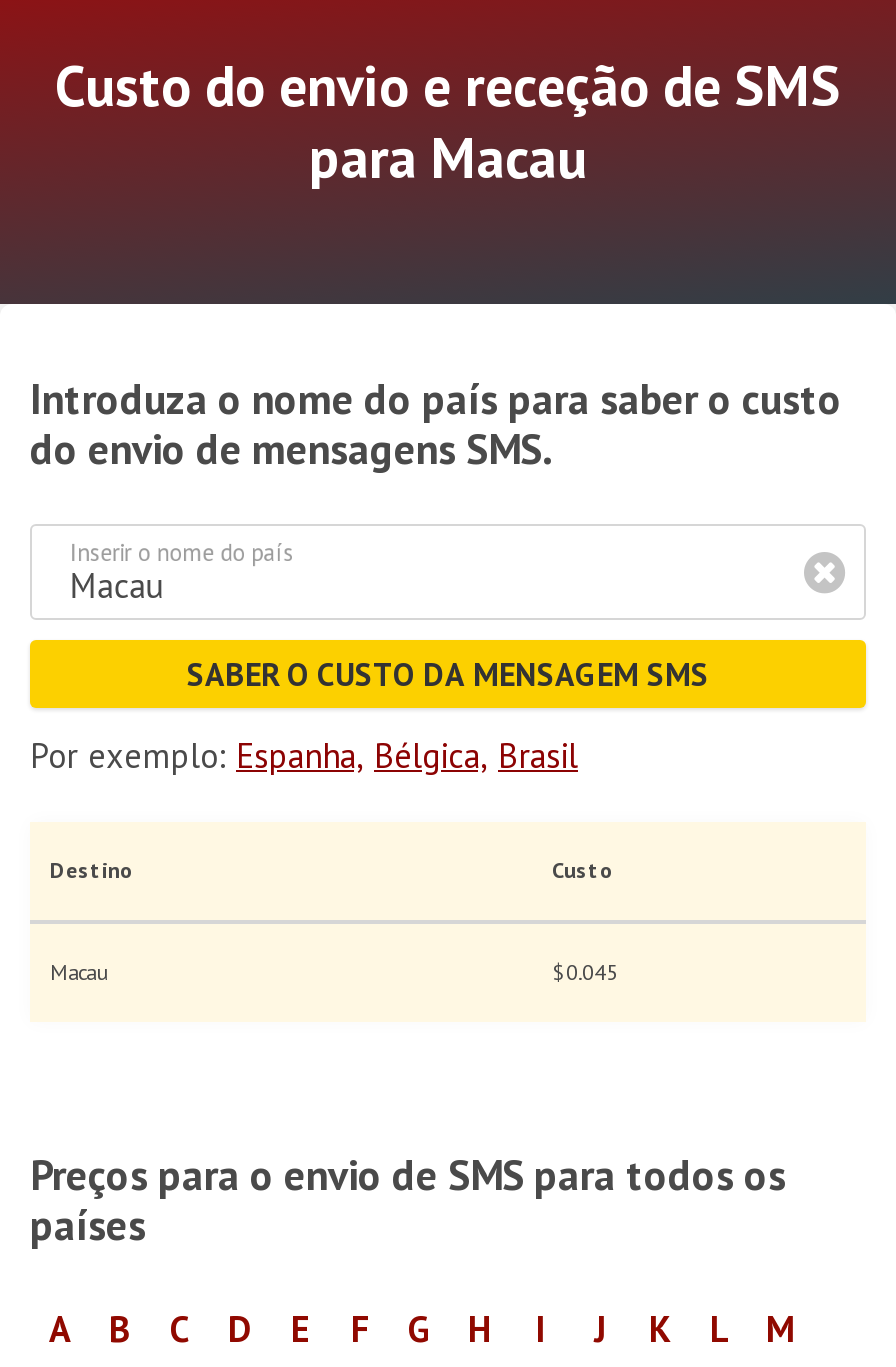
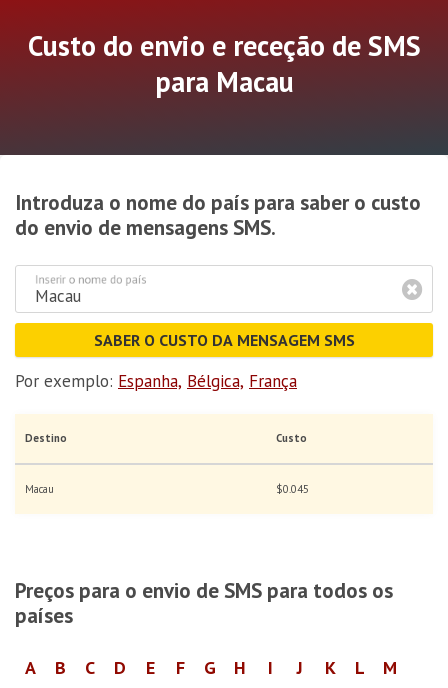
- Por exemplo: Espanha, Bélgica, Brasil
+ Por exemplo: Espanha, Bélgica, França
